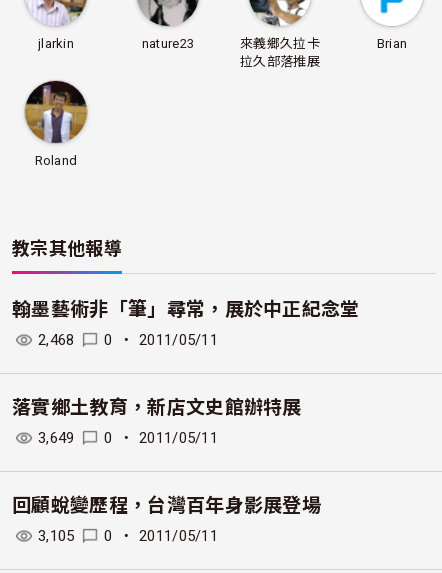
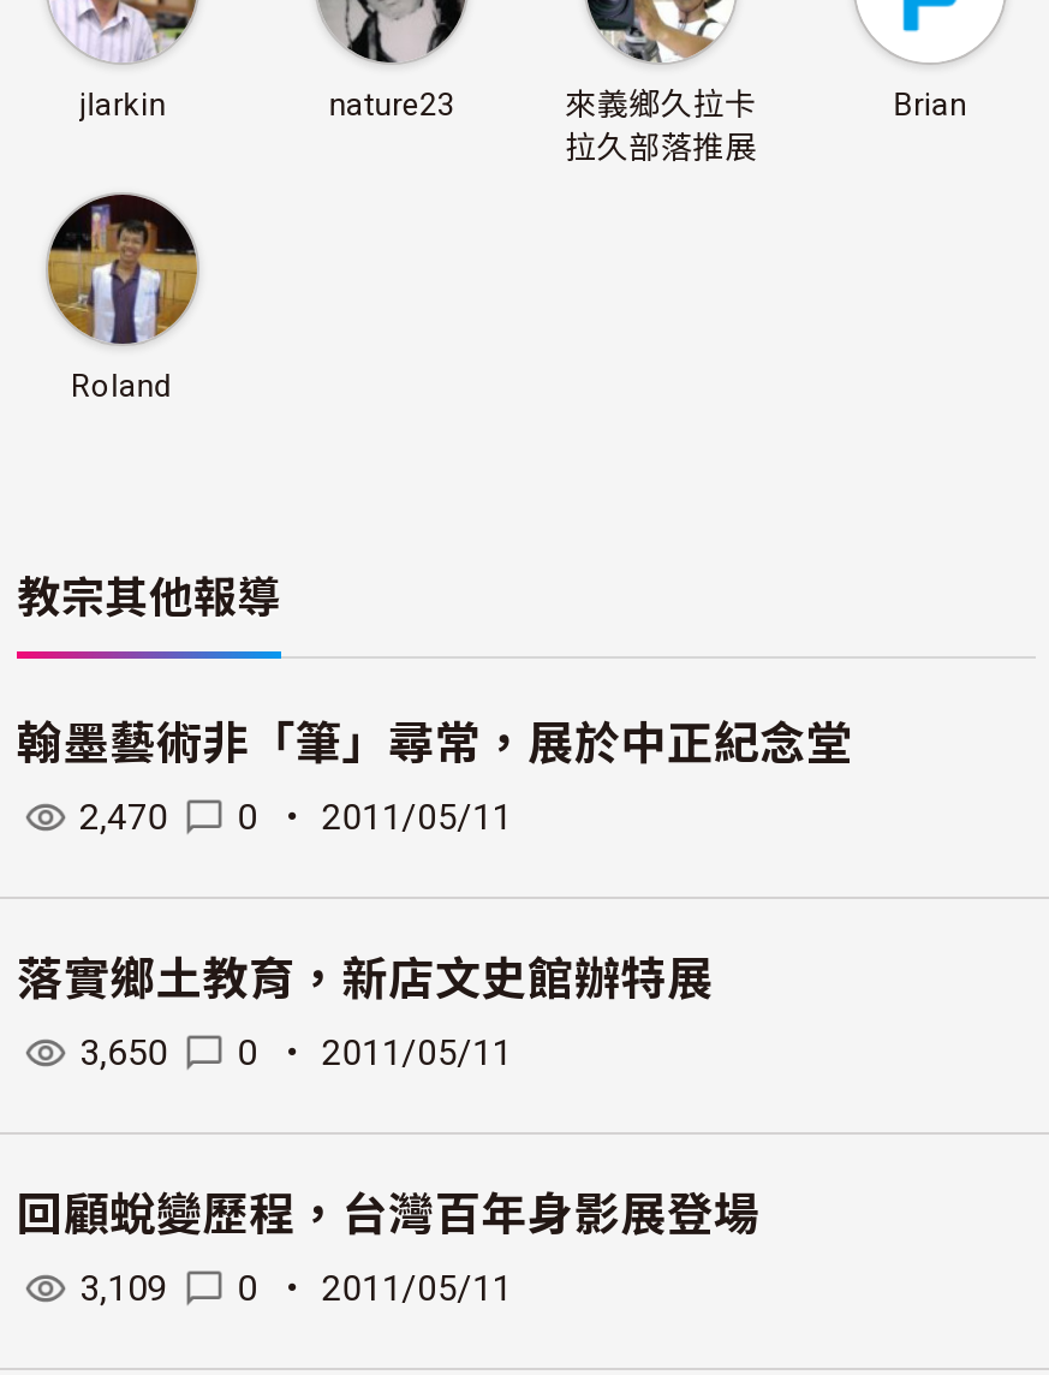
- 2,468 0 ・2011/05/11
+ 2,470 0 ・2011/05/11

- 3,649 0 ・2011/05/11
+ 3,650 0 ・2011/05/11

- 3,105 0 ・2011/05/11
+ 3,109 0 ・2011/05/11
